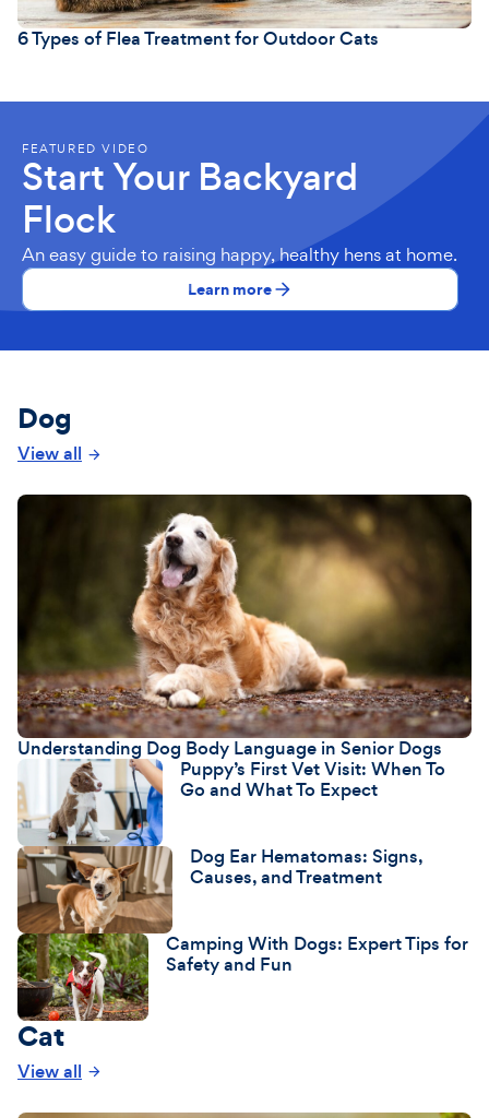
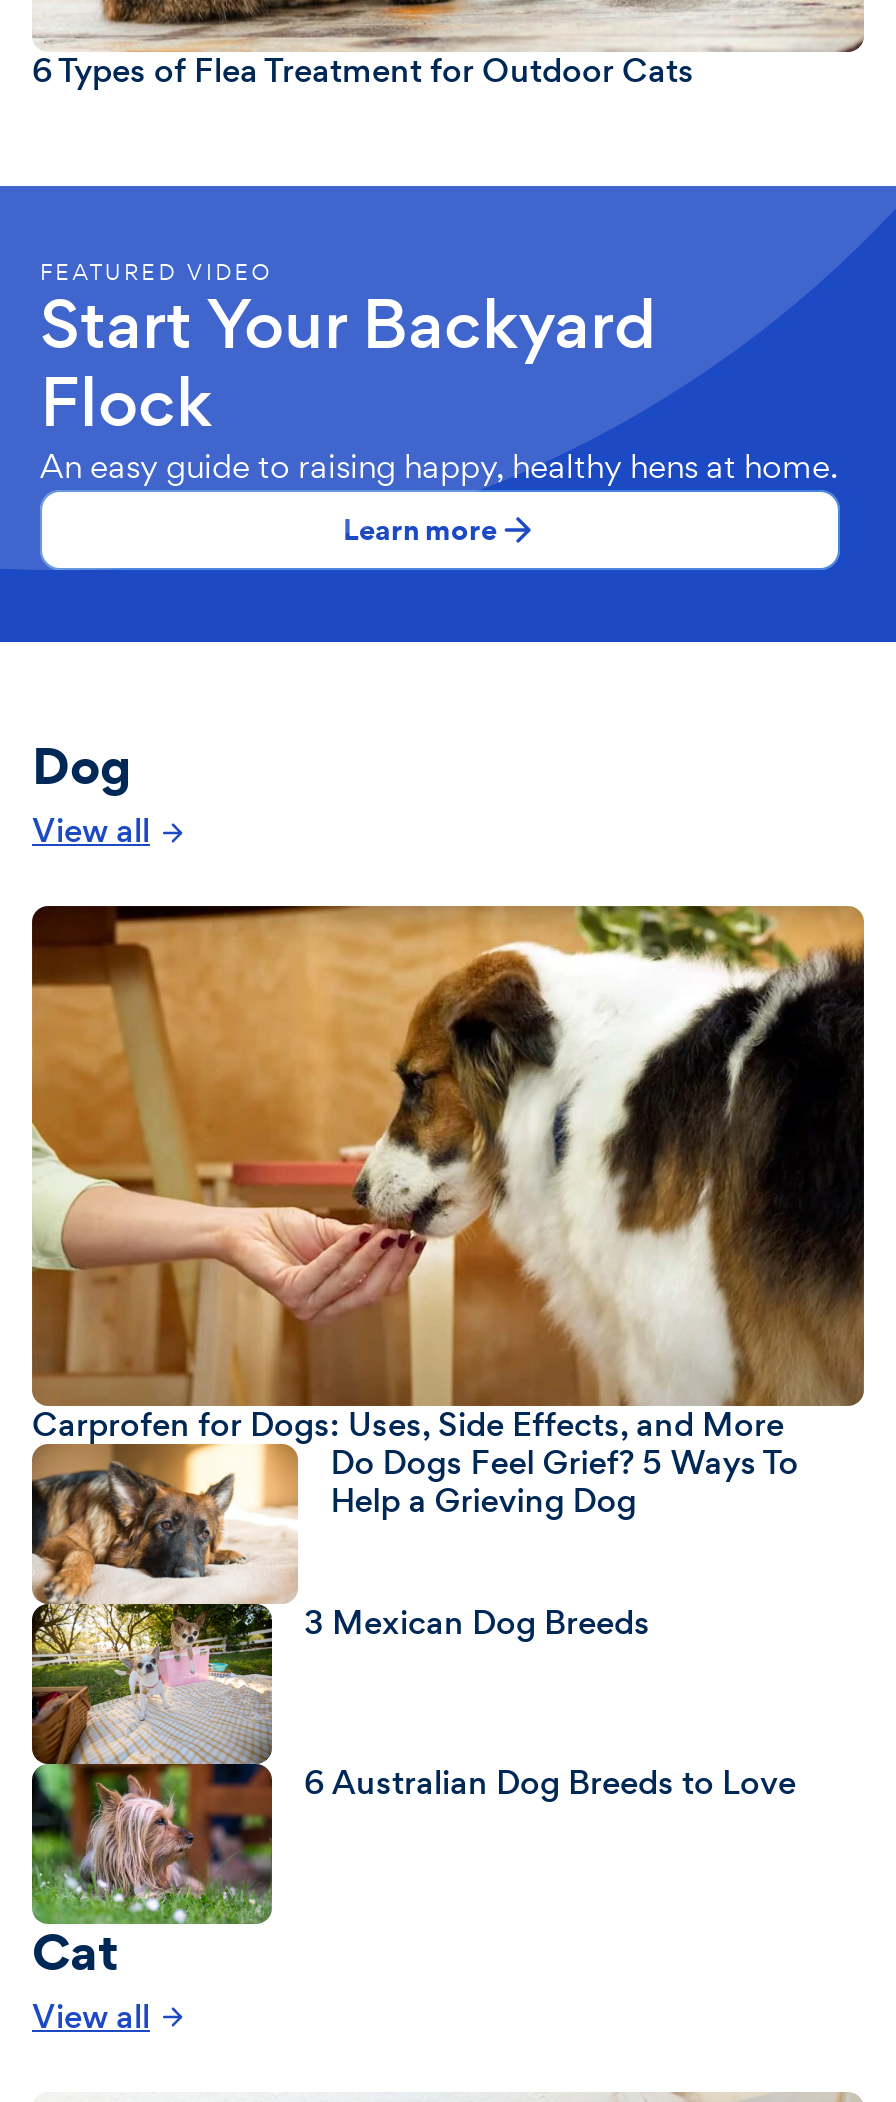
- [image]
- Understanding Dog Body Language in Senior Dogs
- Puppy’s First Vet Visit: When To
- Go and What To Expect
+ [image]
+ Carprofen for Dogs: Uses, Side Effects, and More
+ Do Dogs Feel Grief? 5 Ways To
+ Help a Grieving Dog

- [image]
- Camping With Dogs: Expert Tips for
- Safety and Fun
+ [image]
+ 6 Australian Dog Breeds to Love

- Dog Ear Hematomas: Signs,
- Causes, and Treatment
+ 3 Mexican Dog Breeds
